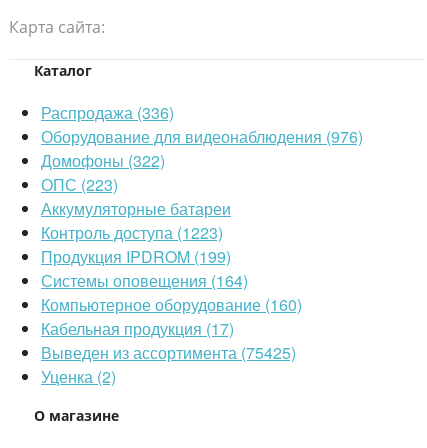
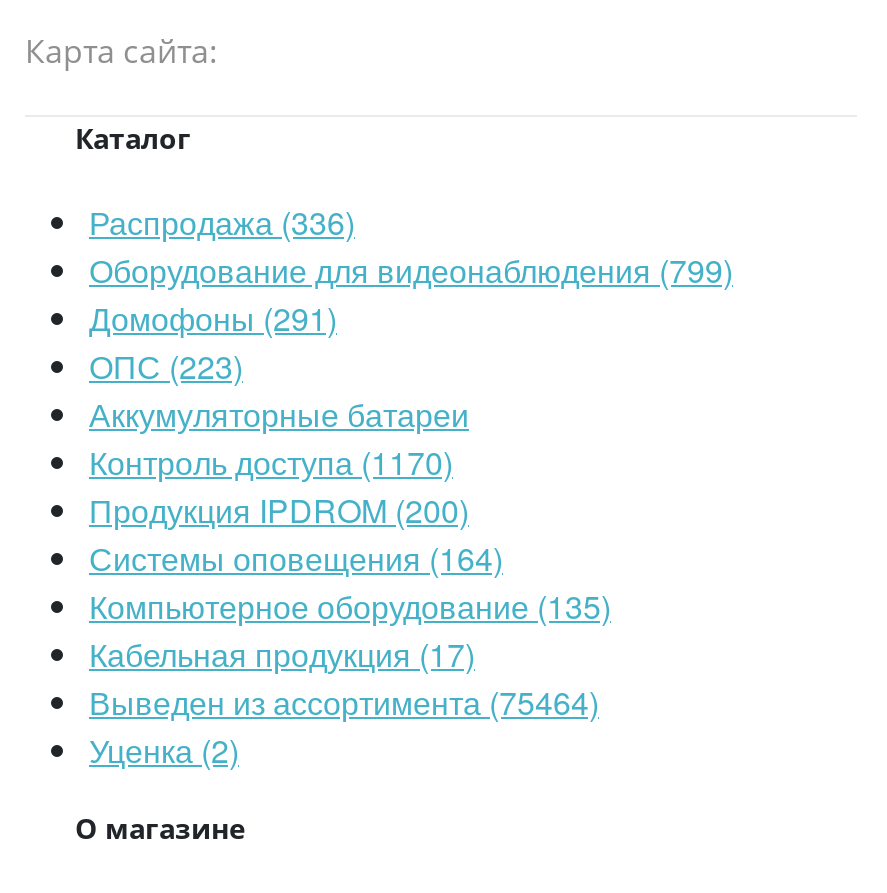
- Оборудование для видеонаблюдения (976)
+ Оборудование для видеонаблюдения (799)

- Домофоны (322)
+ Домофоны (291)

- Контроль доступа (1223)
+ Контроль доступа (1170)

- Продукция IPDROM (199)
+ Продукция IPDROM (200)

- Компьютерное оборудование (160)
+ Компьютерное оборудование (135)

- Выведен из ассортимента (75425)
+ Выведен из ассортимента (75464)
